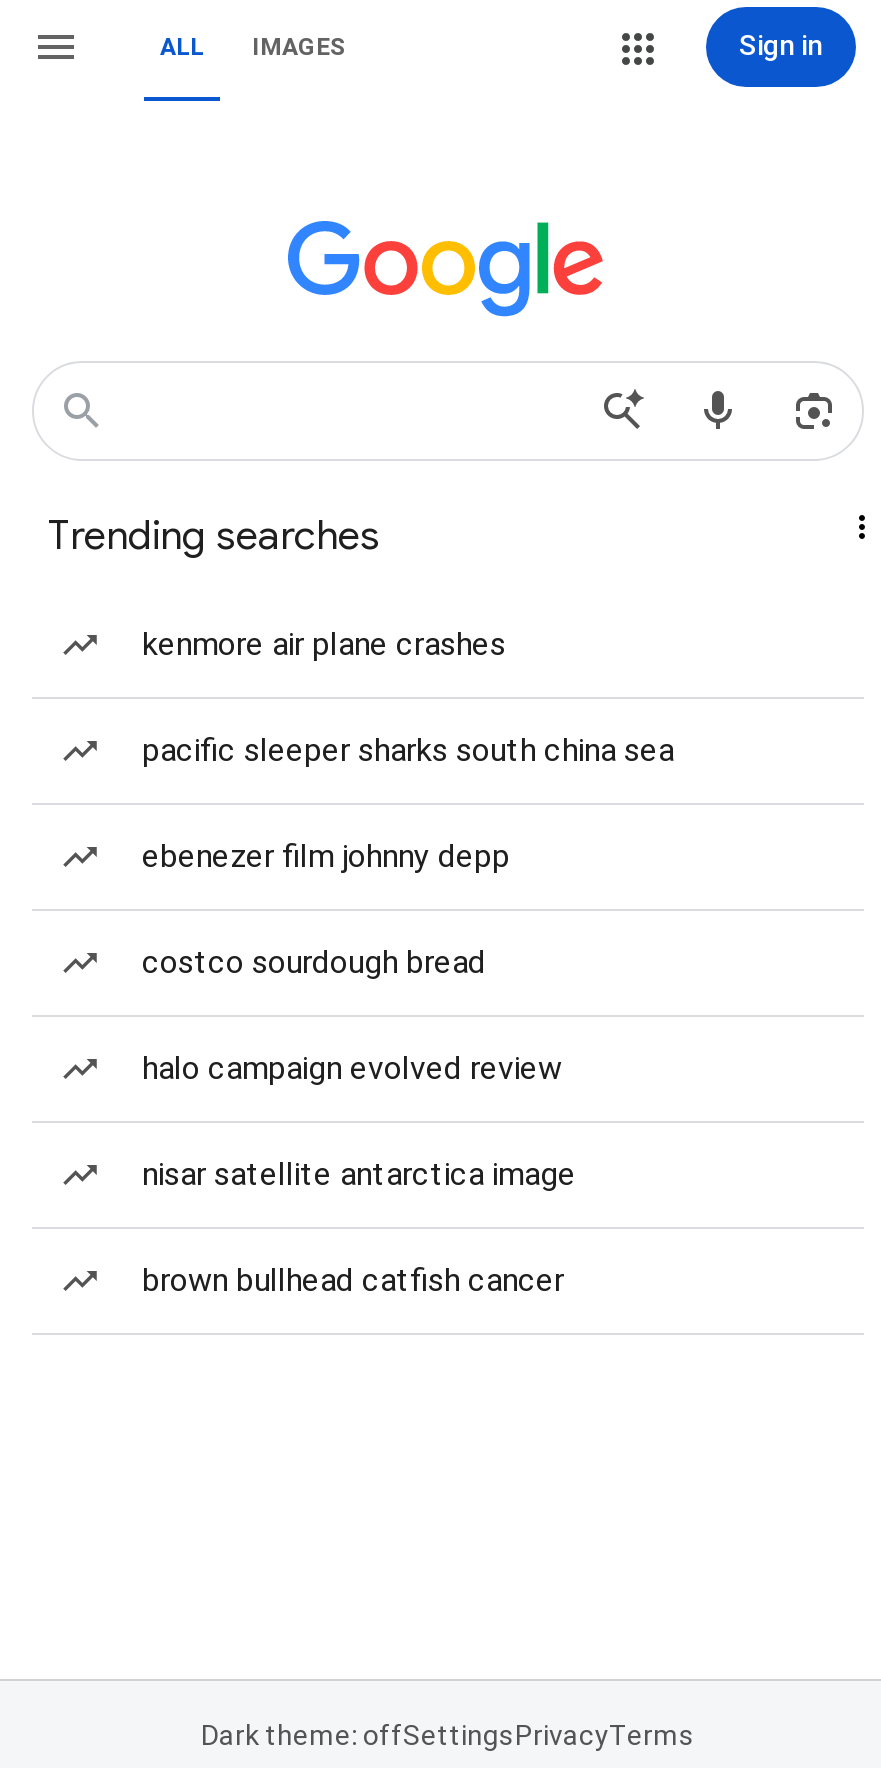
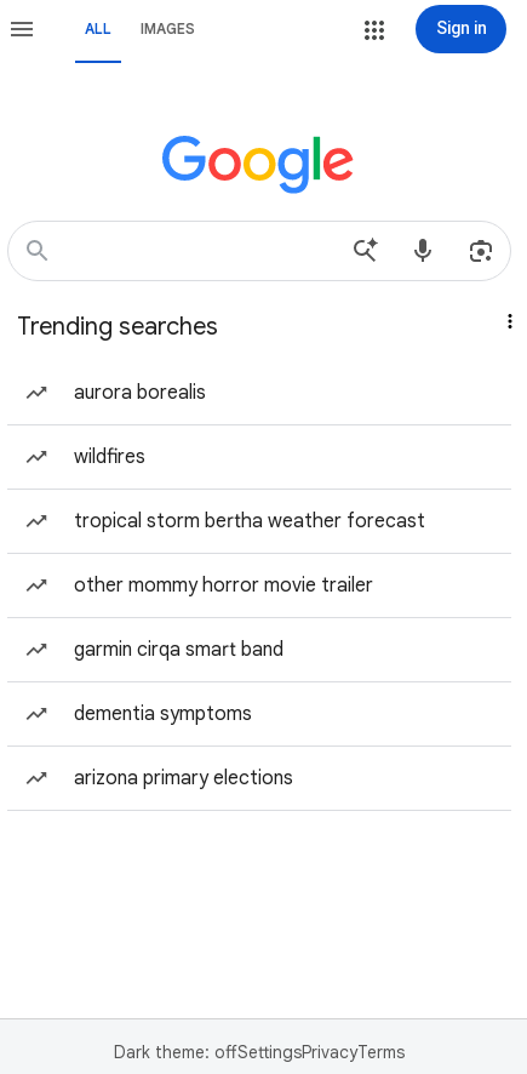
- kenmore air plane crashes
+ aurora borealis

- pacific sleeper sharks south china sea
+ wildfires

- ebenezer film johnny depp
+ tropical storm bertha weather forecast

- costco sourdough bread
+ other mommy horror movie trailer

- halo campaign evolved review
+ garmin cirqa smart band

- nisar satellite antarctica image
+ dementia symptoms

- brown bullhead catfish cancer
+ arizona primary elections
